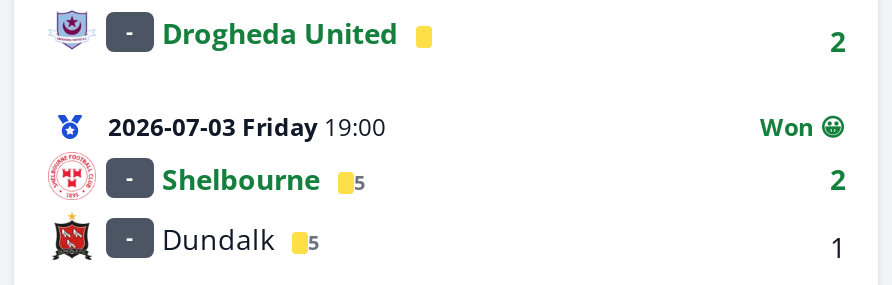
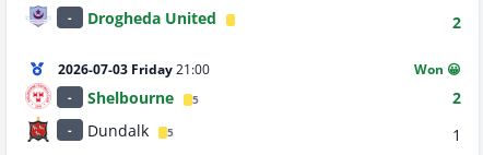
- 2026-07-03 Friday 19:00
+ 2026-07-03 Friday 21:00
